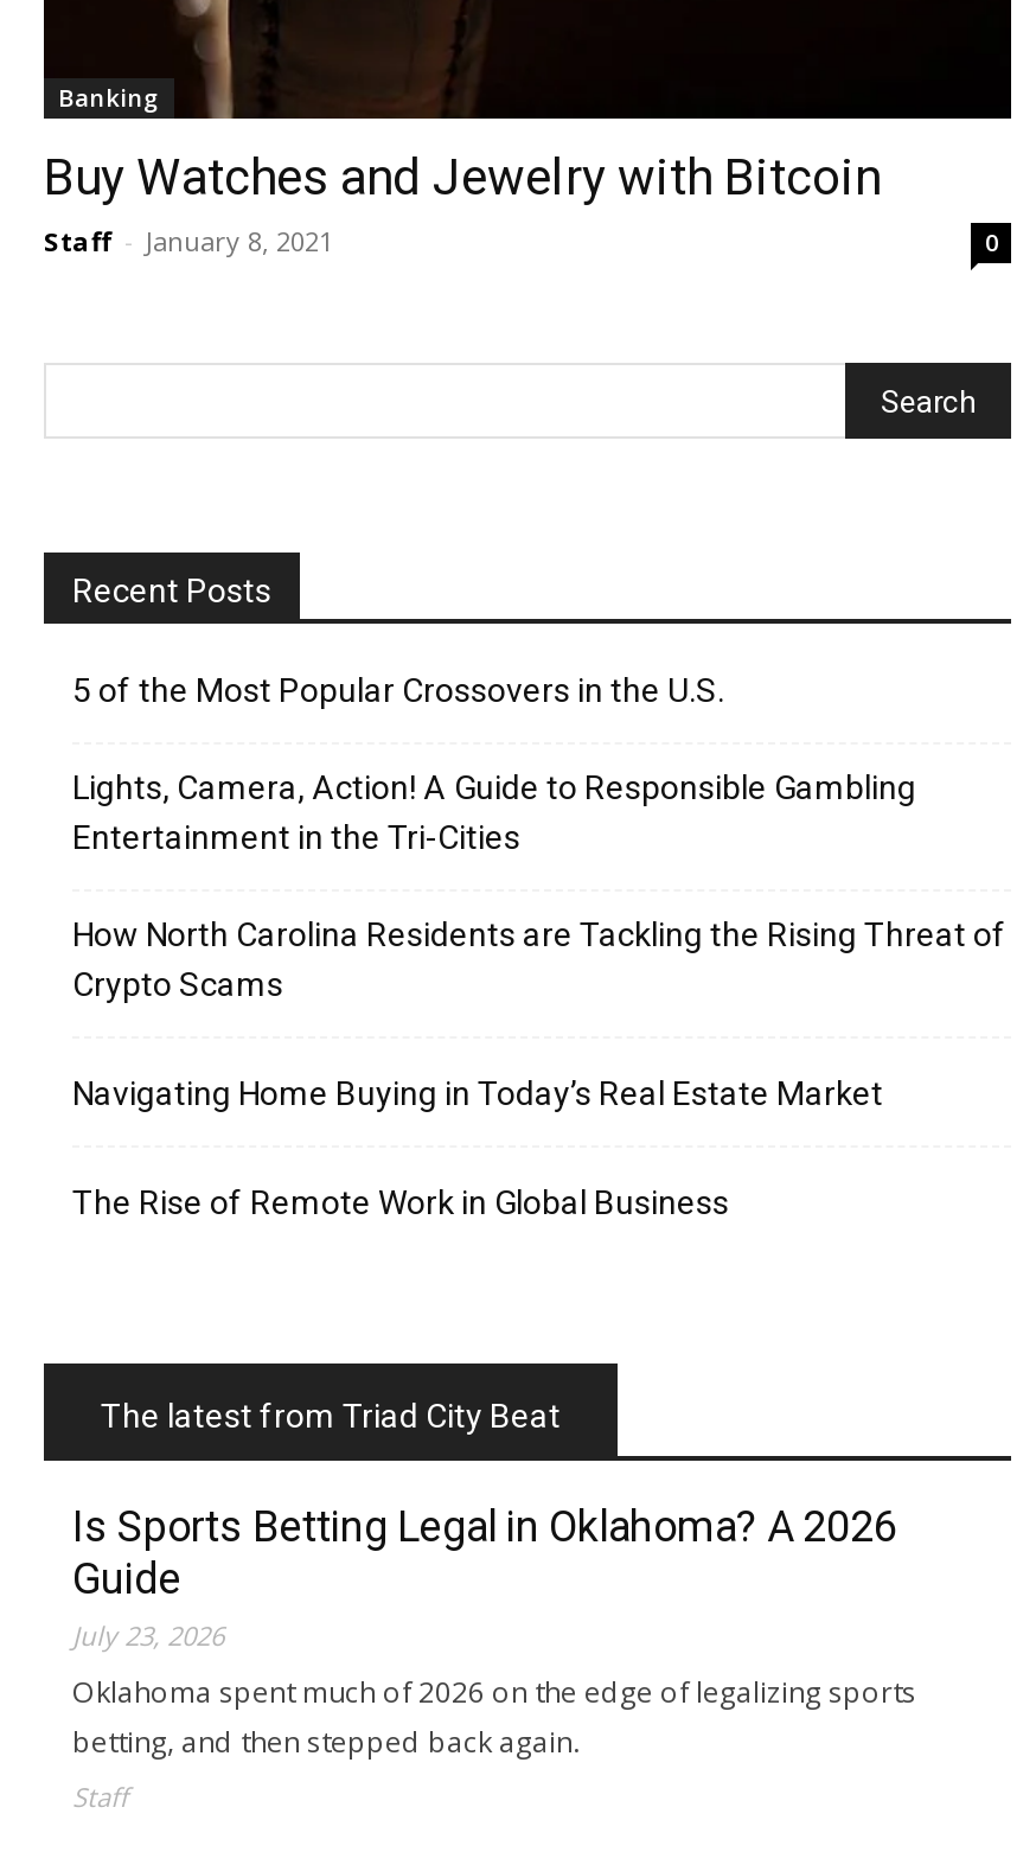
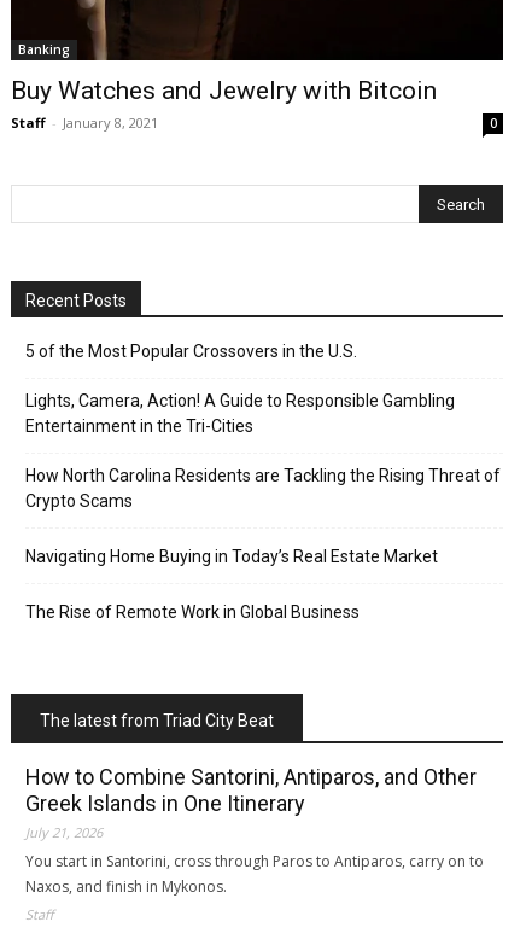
- Is Sports Betting Legal in Oklahoma? A 2026
- Guide
- July 23, 2026
+ How to Combine Santorini, Antiparos, and Other
+ Greek Islands in One Itinerary
+ July 21, 2026

- Oklahoma spent much of 2026 on the edge of legalizing sports
- betting, and then stepped back again.
+ You start in Santorini, cross through Paros to Antiparos, carry on to
+ Naxos, and finish in Mykonos.
